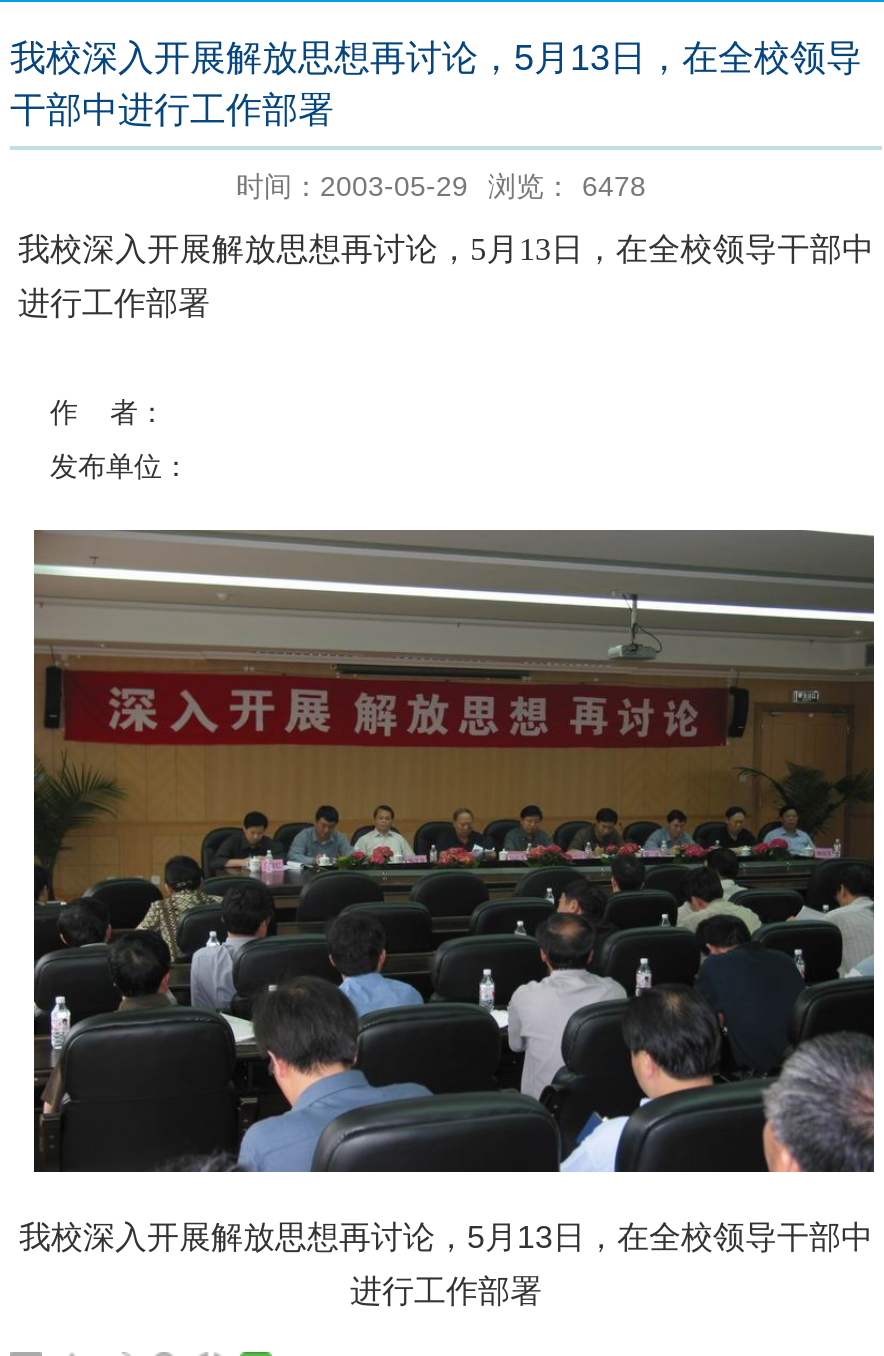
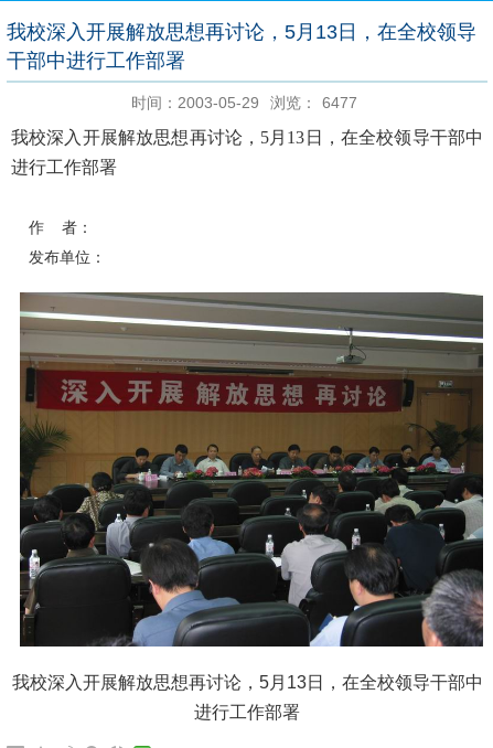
- 时间：2003-05-29 浏览： 6478
+ 时间：2003-05-29 浏览： 6477
